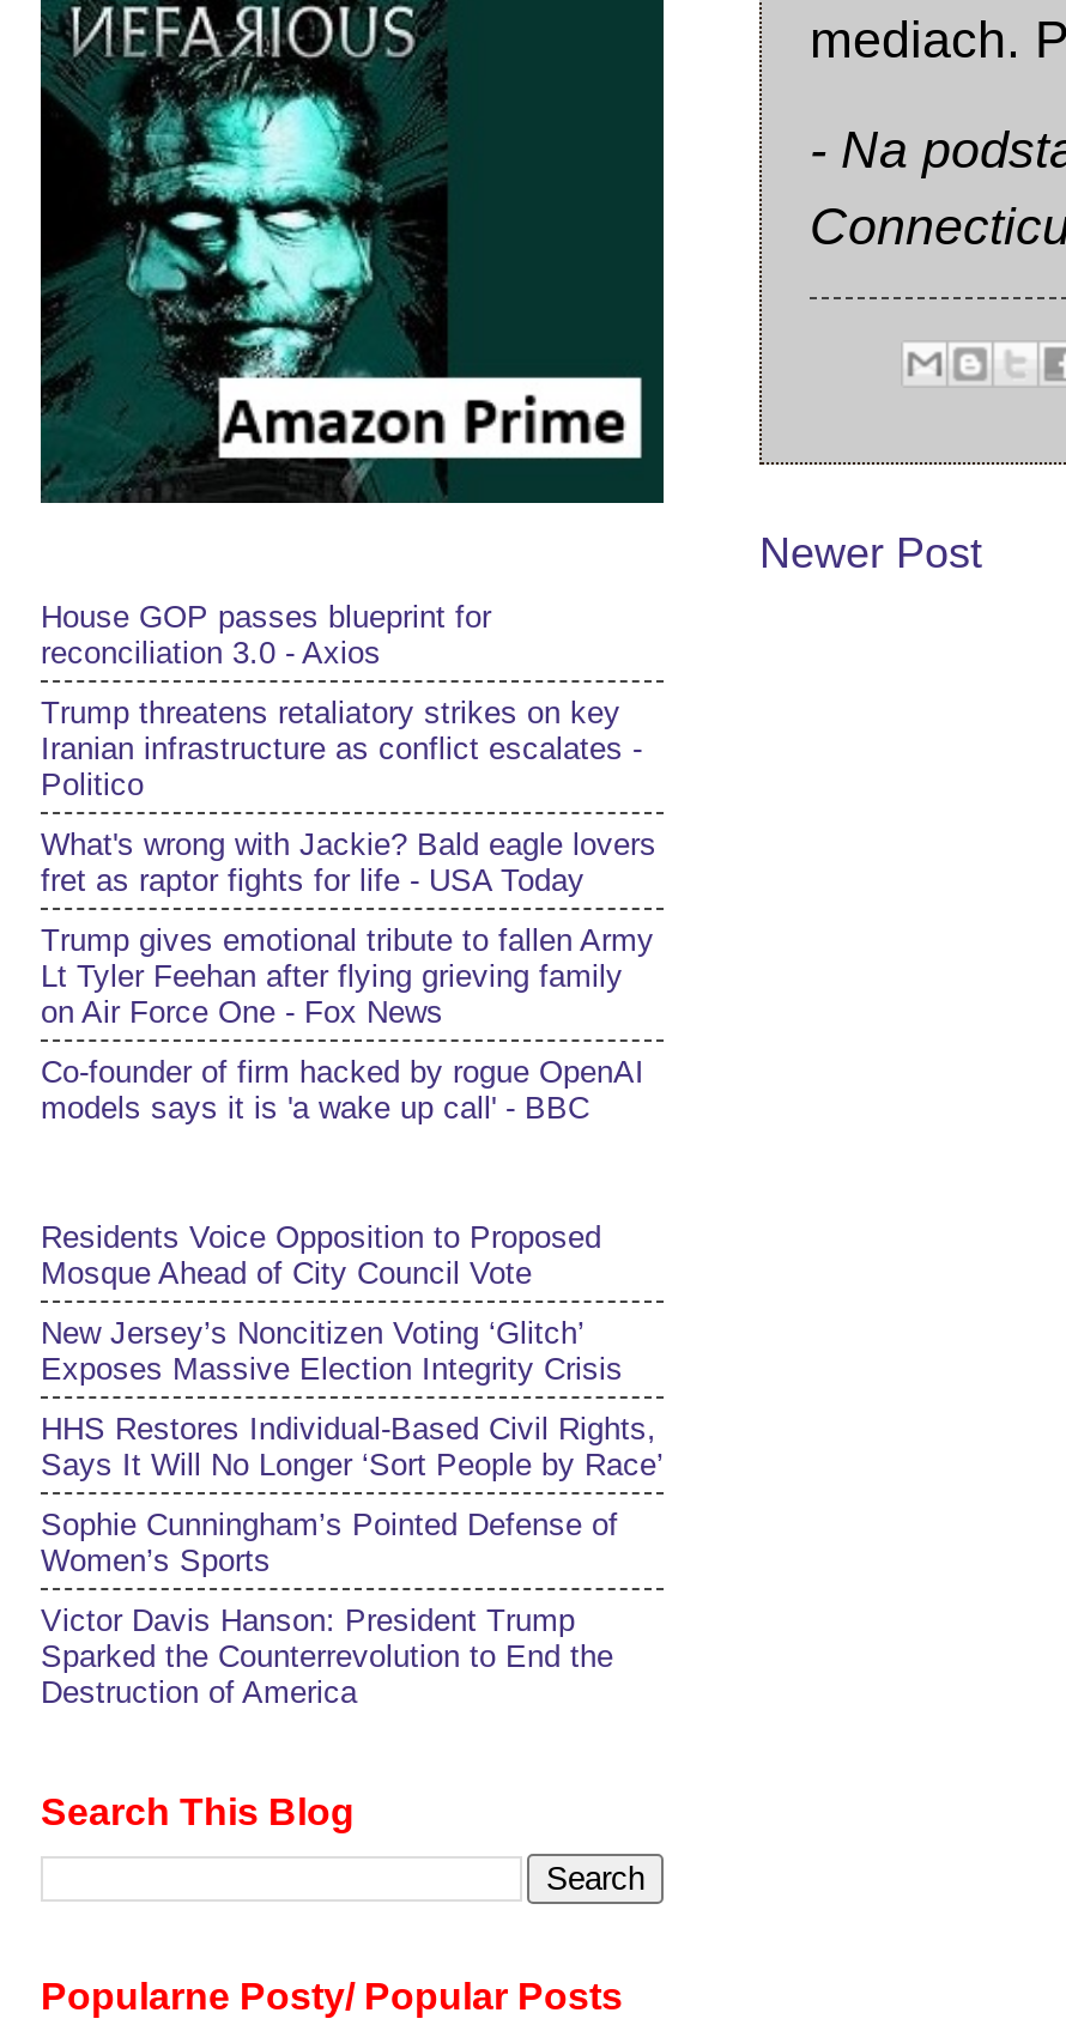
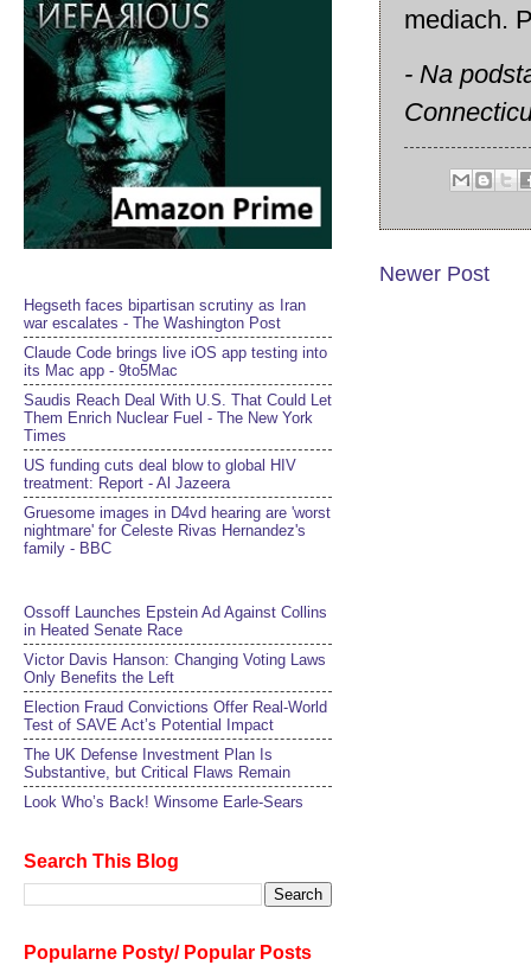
- House GOP passes blueprint for
- reconciliation 3.0 - Axios
+ Hegseth faces bipartisan scrutiny as Iran
+ war escalates - The Washington Post

- Trump threatens retaliatory strikes on key
- Iranian infrastructure as conflict escalates -
- Politico
+ Claude Code brings live iOS app testing into
+ its Mac app - 9to5Mac

- What's wrong with Jackie? Bald eagle lovers
- fret as raptor fights for life - USA Today
+ Saudis Reach Deal With U.S. That Could Let
+ Them Enrich Nuclear Fuel - The New York
+ Times

- Trump gives emotional tribute to fallen Army
- Lt Tyler Feehan after flying grieving family
- on Air Force One - Fox News
+ US funding cuts deal blow to global HIV
+ treatment: Report - Al Jazeera

- Co-founder of firm hacked by rogue OpenAI
- models says it is 'a wake up call' - BBC
+ Gruesome images in D4vd hearing are 'worst
+ nightmare' for Celeste Rivas Hernandez's
+ family - BBC

- Residents Voice Opposition to Proposed
- Mosque Ahead of City Council Vote
+ Ossoff Launches Epstein Ad Against Collins
+ in Heated Senate Race

- New Jersey’s Noncitizen Voting ‘Glitch’
- Exposes Massive Election Integrity Crisis
+ Victor Davis Hanson: Changing Voting Laws
+ Only Benefits the Left

- HHS Restores Individual-Based Civil Rights,
- Says It Will No Longer ‘Sort People by Race’
+ Election Fraud Convictions Offer Real-World
+ Test of SAVE Act’s Potential Impact

- Sophie Cunningham’s Pointed Defense of
- Women’s Sports
+ The UK Defense Investment Plan Is
+ Substantive, but Critical Flaws Remain

- Victor Davis Hanson: President Trump
- Sparked the Counterrevolution to End the
- Destruction of America
+ Look Who’s Back! Winsome Earle-Sears
